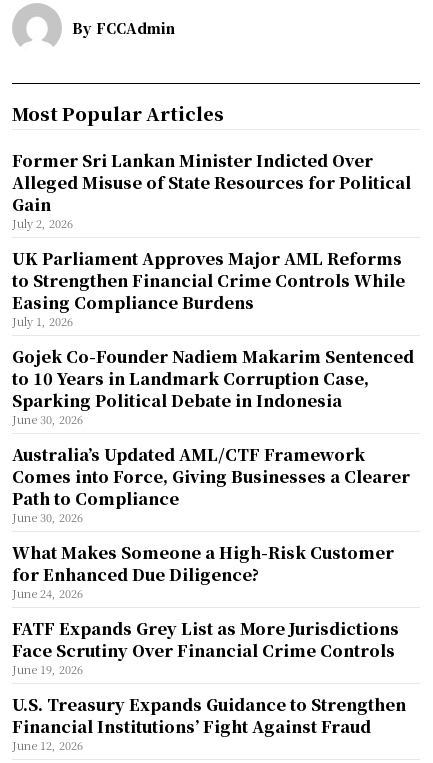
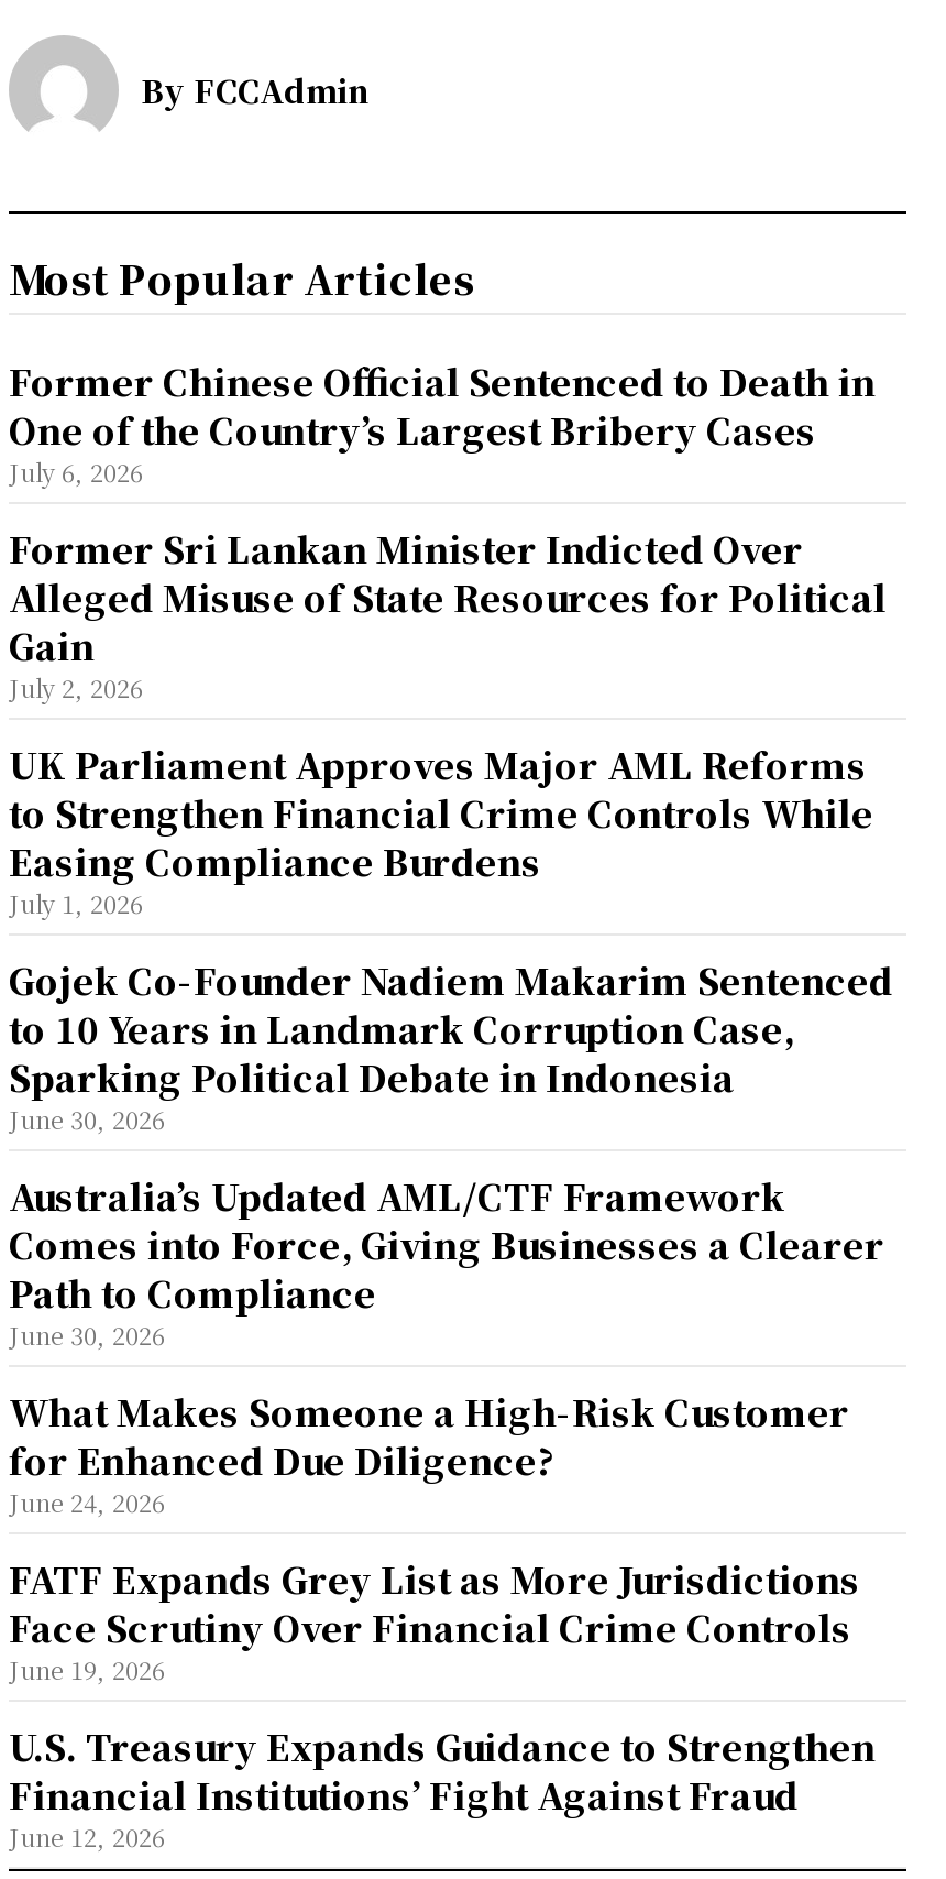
+ Former Chinese Official Sentenced to Death in
+ One of the Country’s Largest Bribery Cases
+ July 6, 2026
